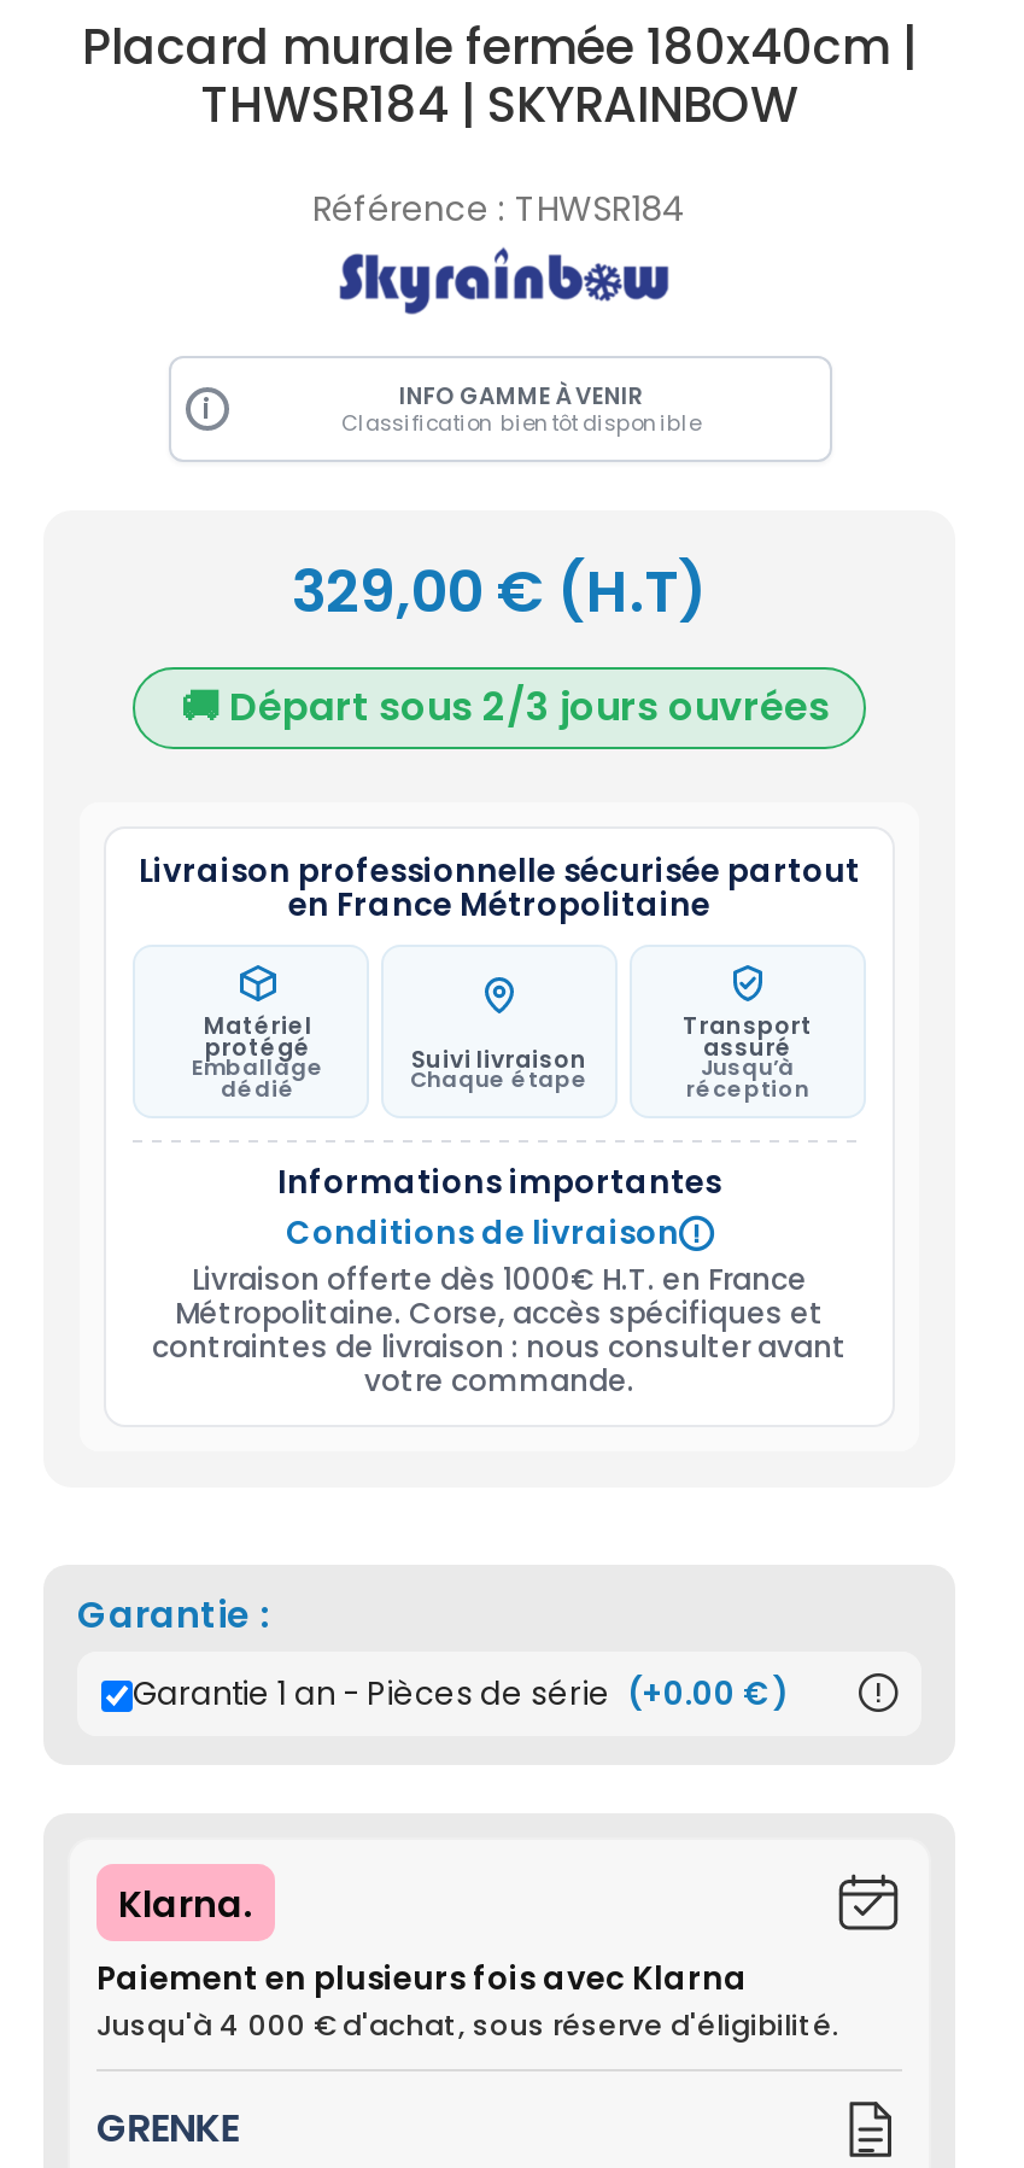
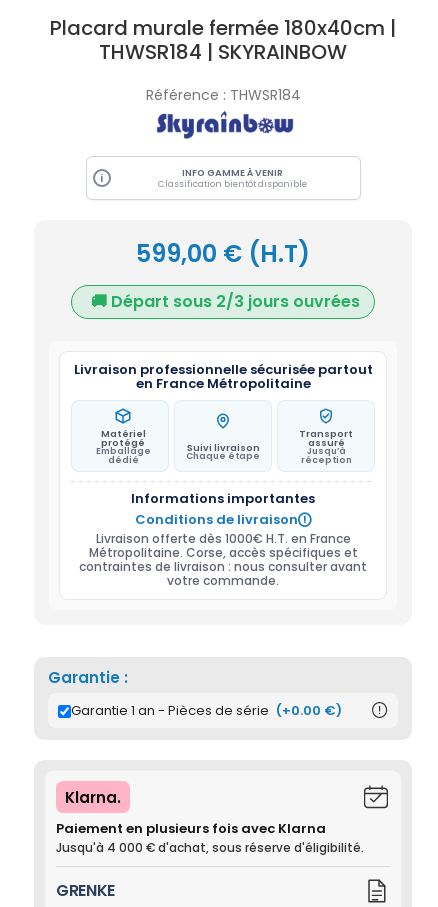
- 329,00 €(H.T)
+ 599,00 €(H.T)
